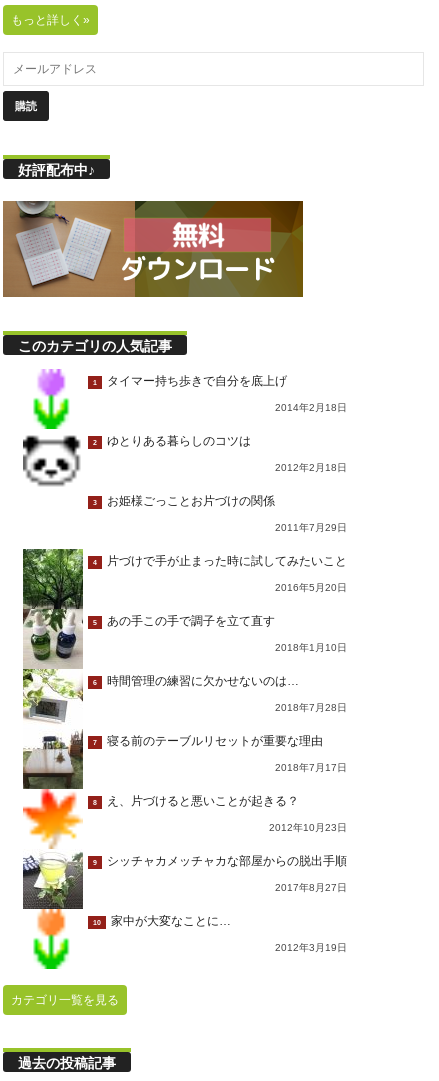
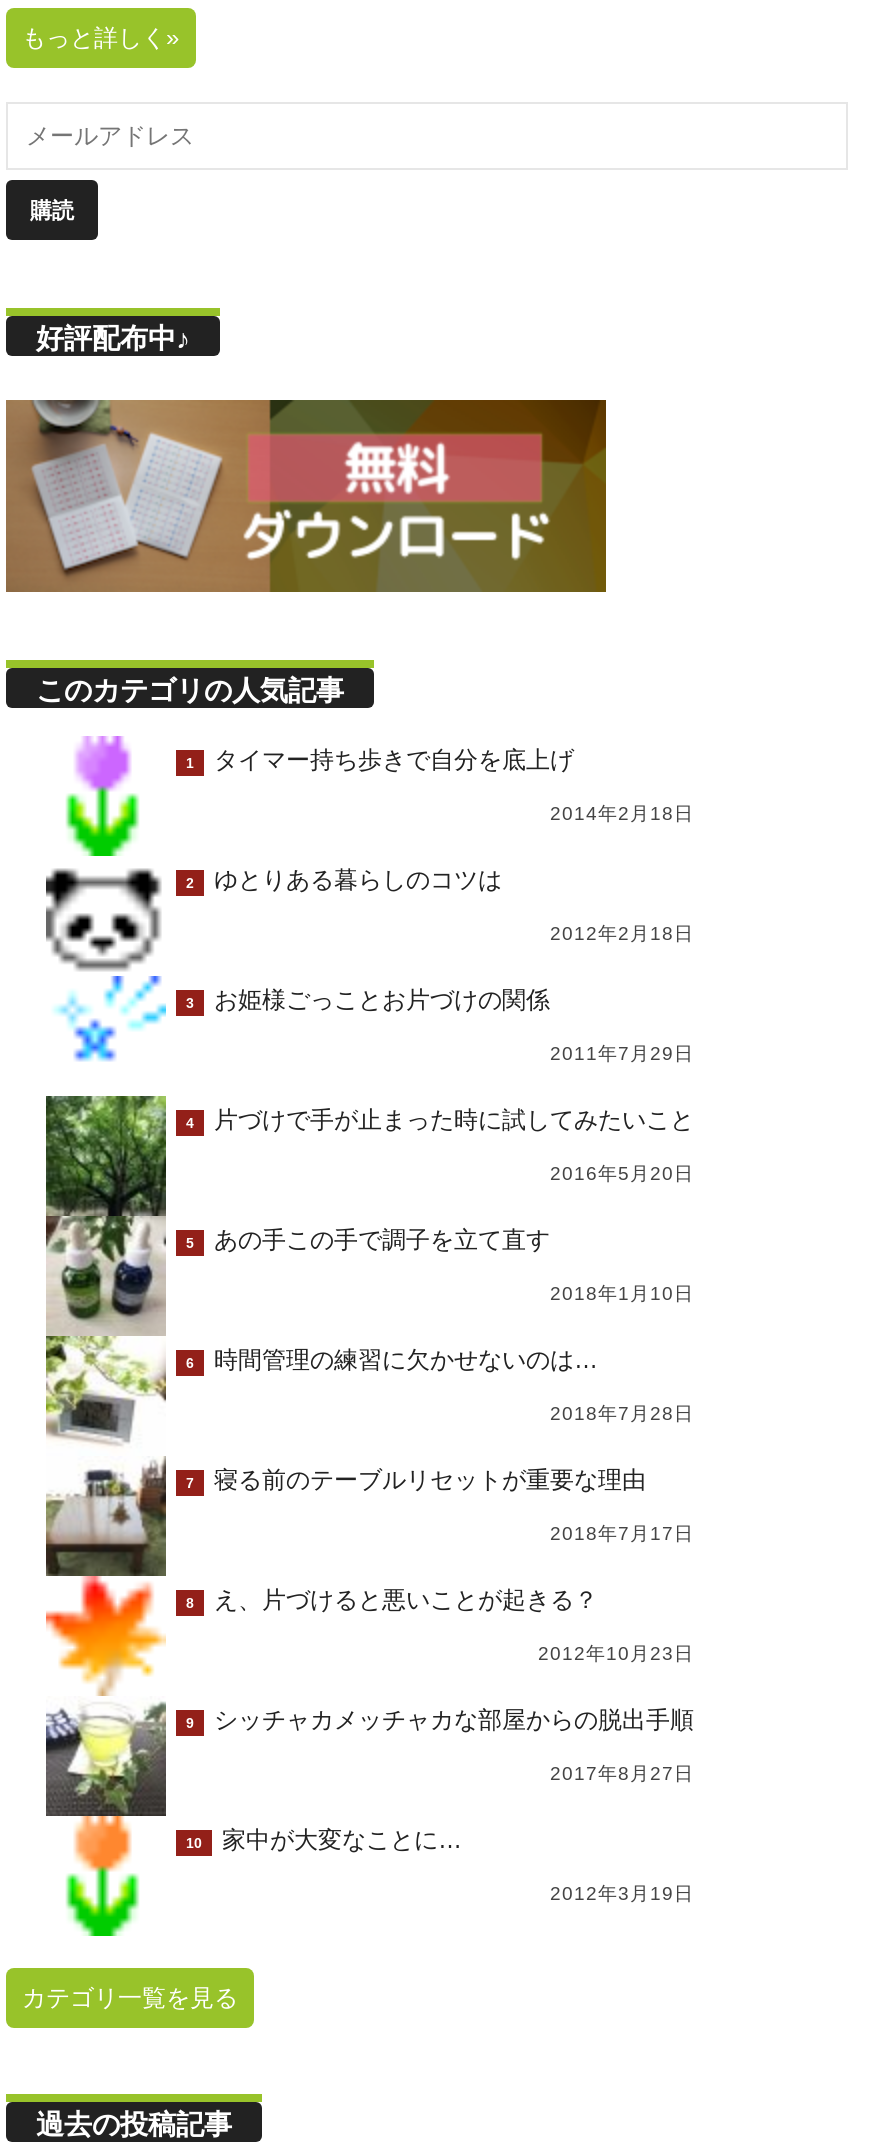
+ [image]
